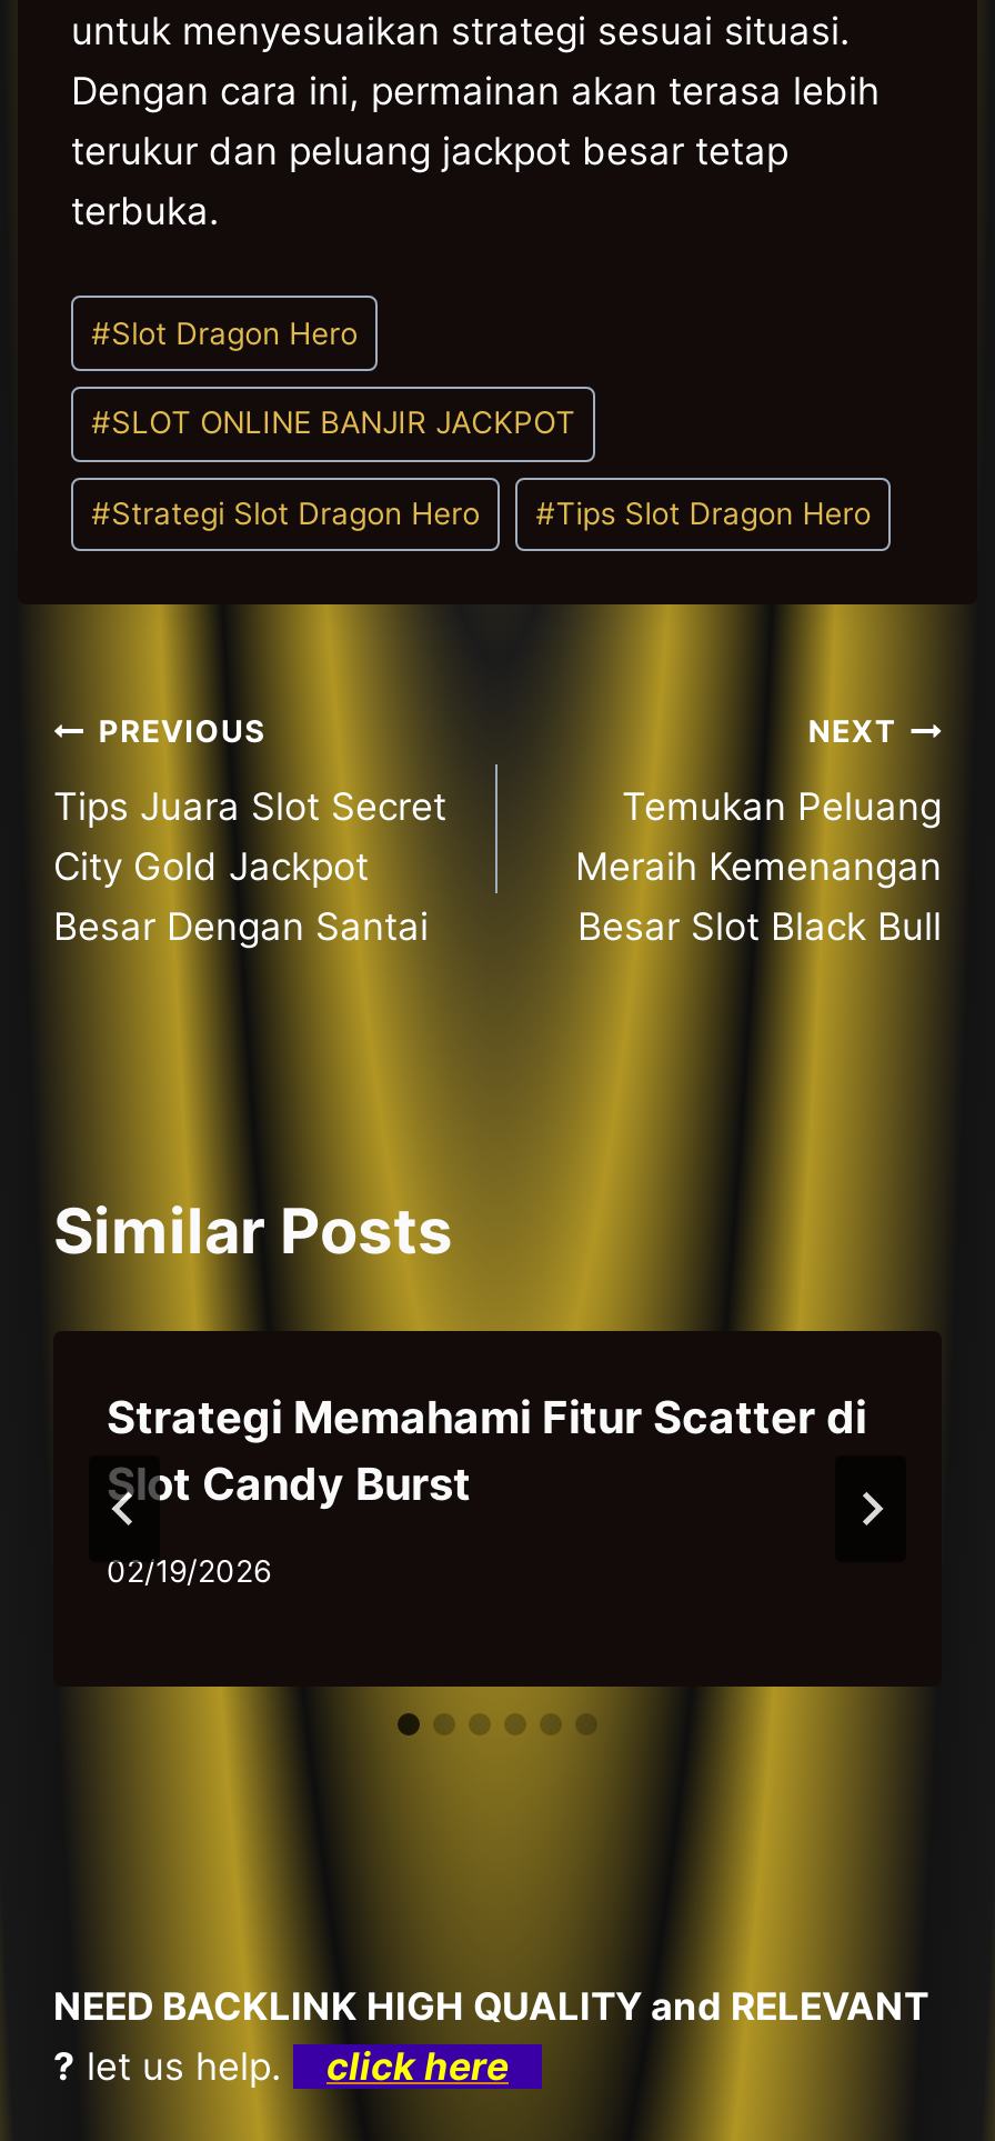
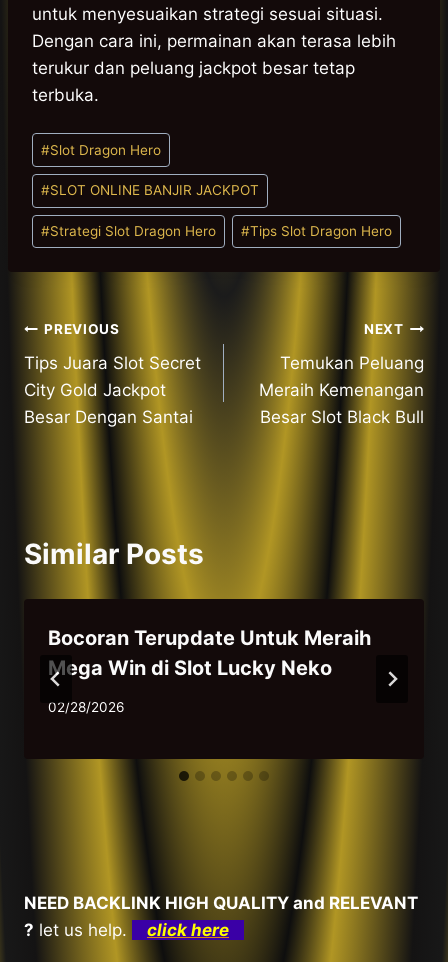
- Strategi Memahami Fitur Scatter di
- Slot Candy Burst
+ Bocoran Terupdate Untuk Meraih
+ Mega Win di Slot Lucky Neko

- 02/19/2026
+ 02/28/2026
